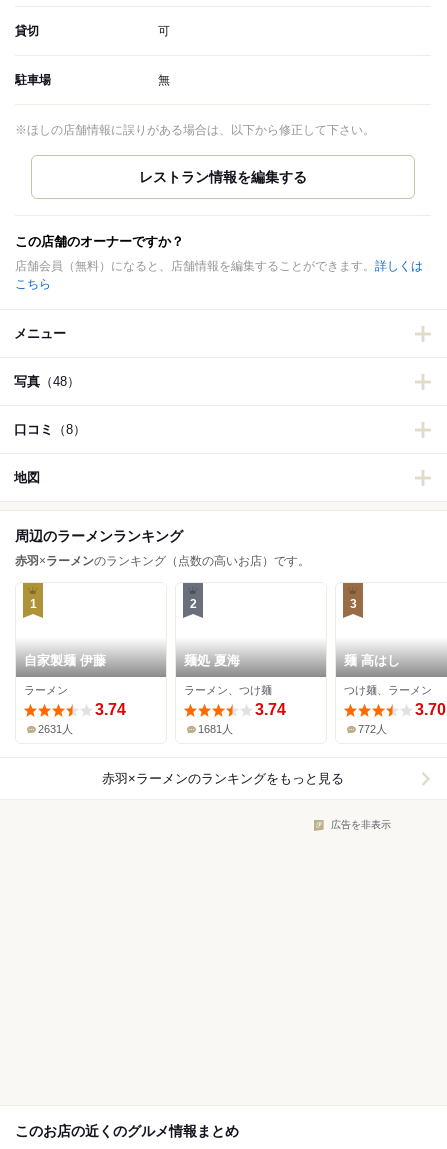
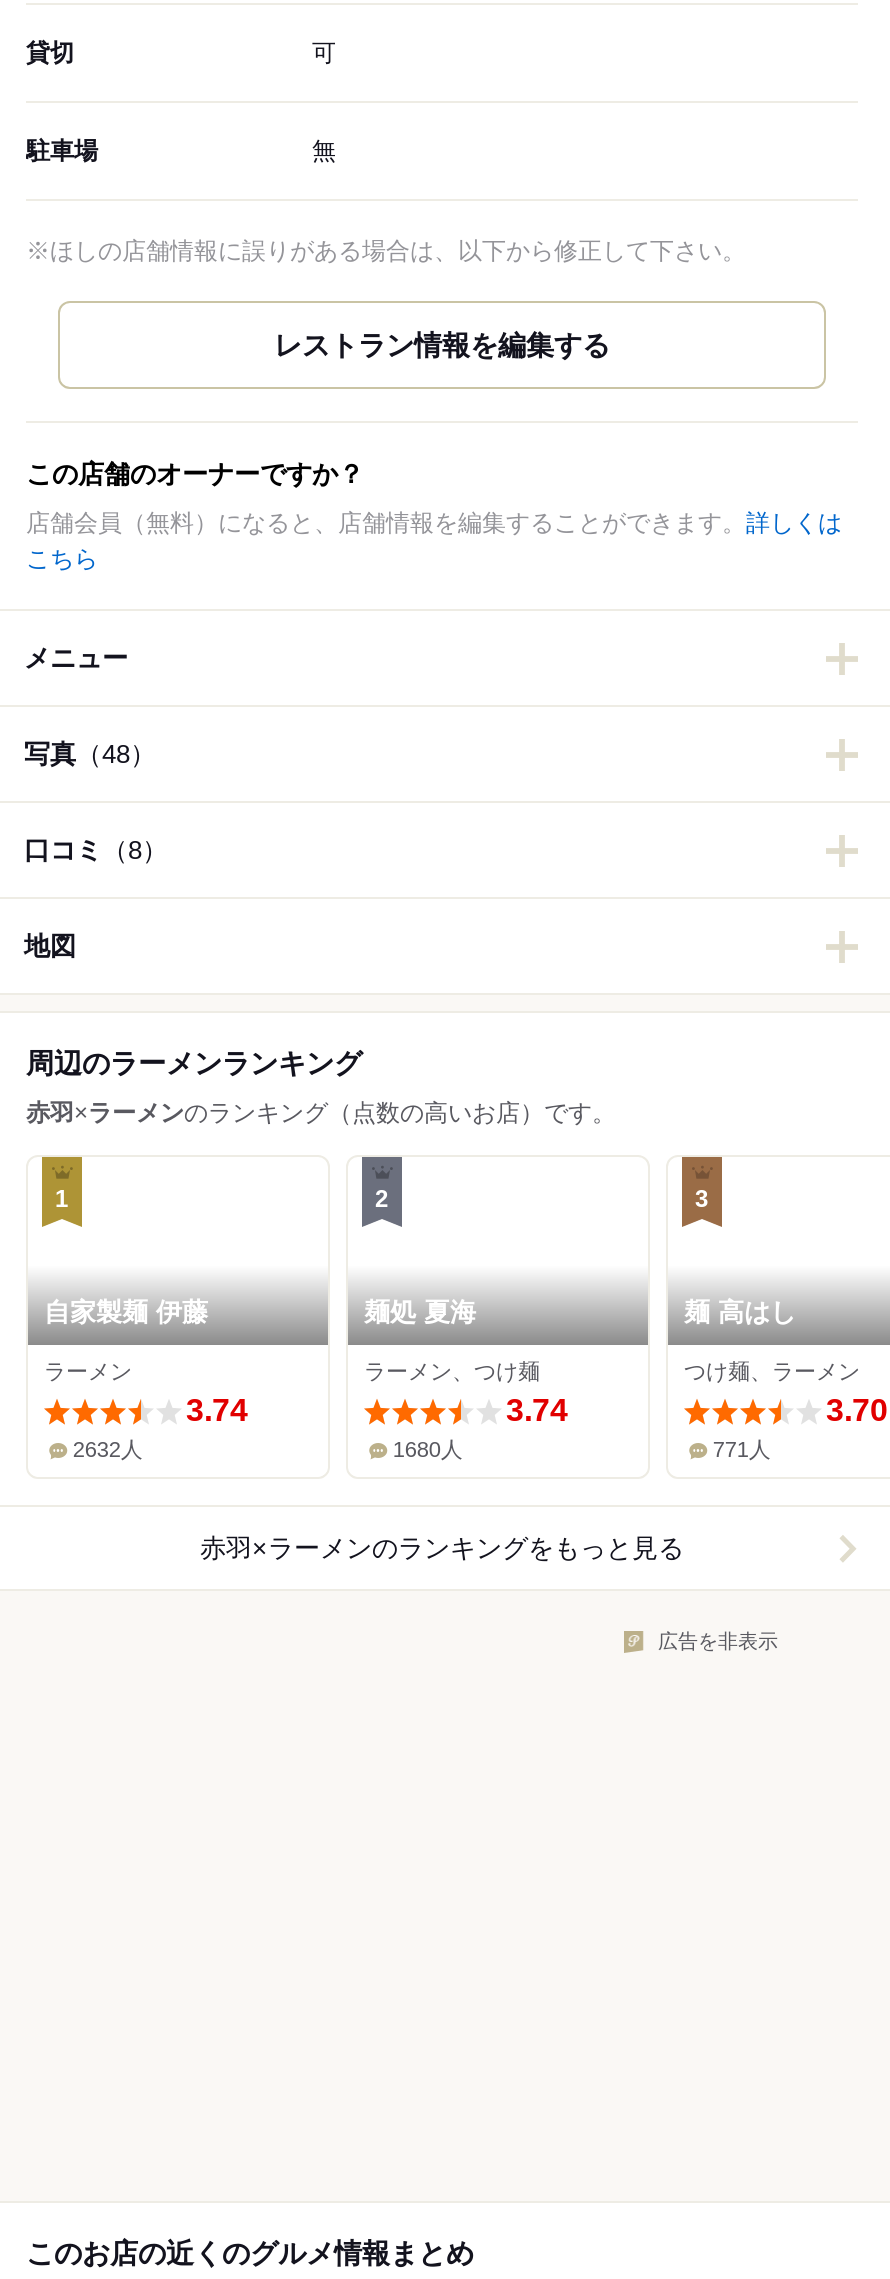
- 2631人
+ 2632人

- 1681人
+ 1680人

- 772人
+ 771人
